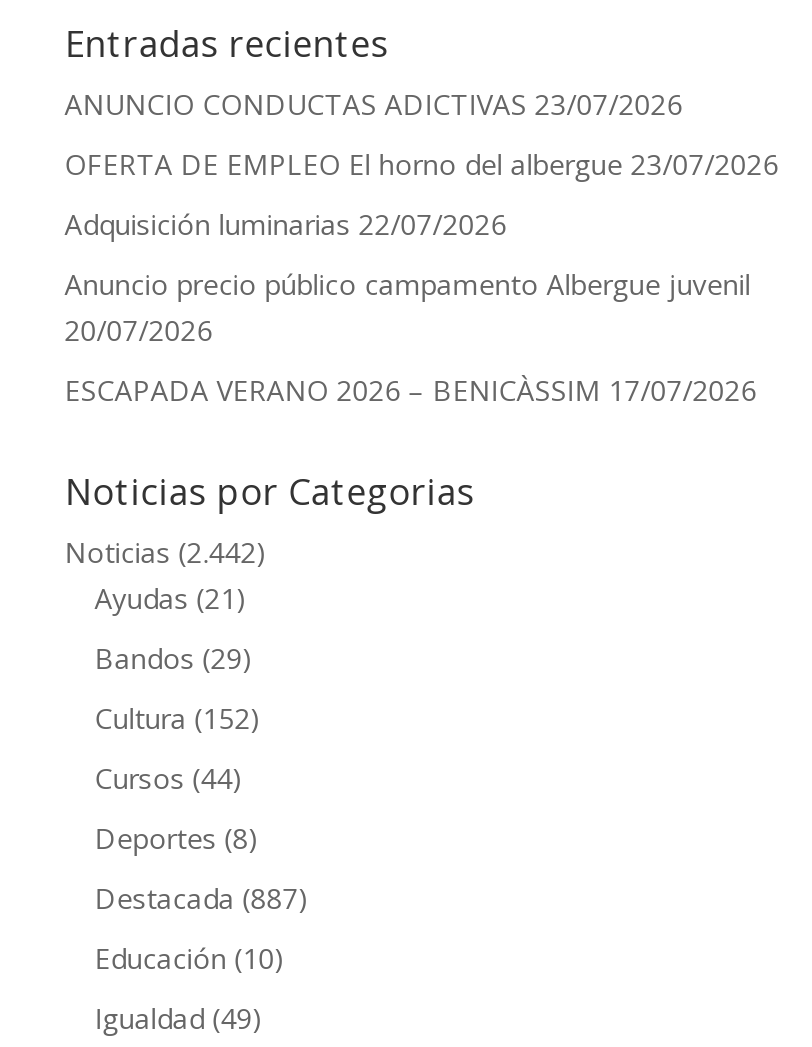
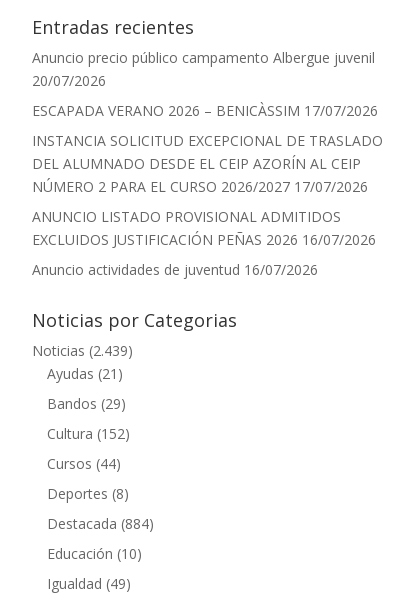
- ANUNCIO CONDUCTAS ADICTIVAS 23/07/2026
- OFERTA DE EMPLEO El horno del albergue 23/07/2026
- Adquisición luminarias 22/07/2026

moved up: Anuncio precio público campamento Albergue juvenil | 20/07/2026 | ESCAPADA VERANO 2026 – BENICÀSSIM 17/07/2026

+ INSTANCIA SOLICITUD EXCEPCIONAL DE TRASLADO
+ DEL ALUMNADO DESDE EL CEIP AZORÍN AL CEIP
+ NÚMERO 2 PARA EL CURSO 2026/2027 17/07/2026
+ ANUNCIO LISTADO PROVISIONAL ADMITIDOS
+ EXCLUIDOS JUSTIFICACIÓN PEÑAS 2026 16/07/2026
+ Anuncio actividades de juventud 16/07/2026

- Noticias (2.442)
+ Noticias (2.439)

- Destacada (887)
+ Destacada (884)
